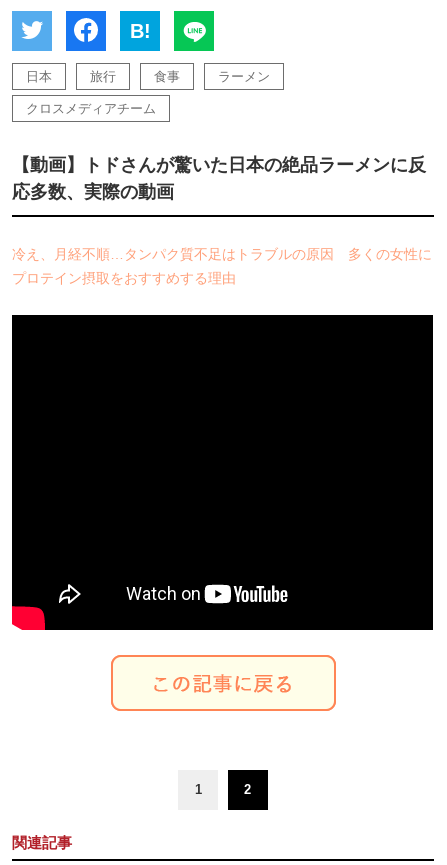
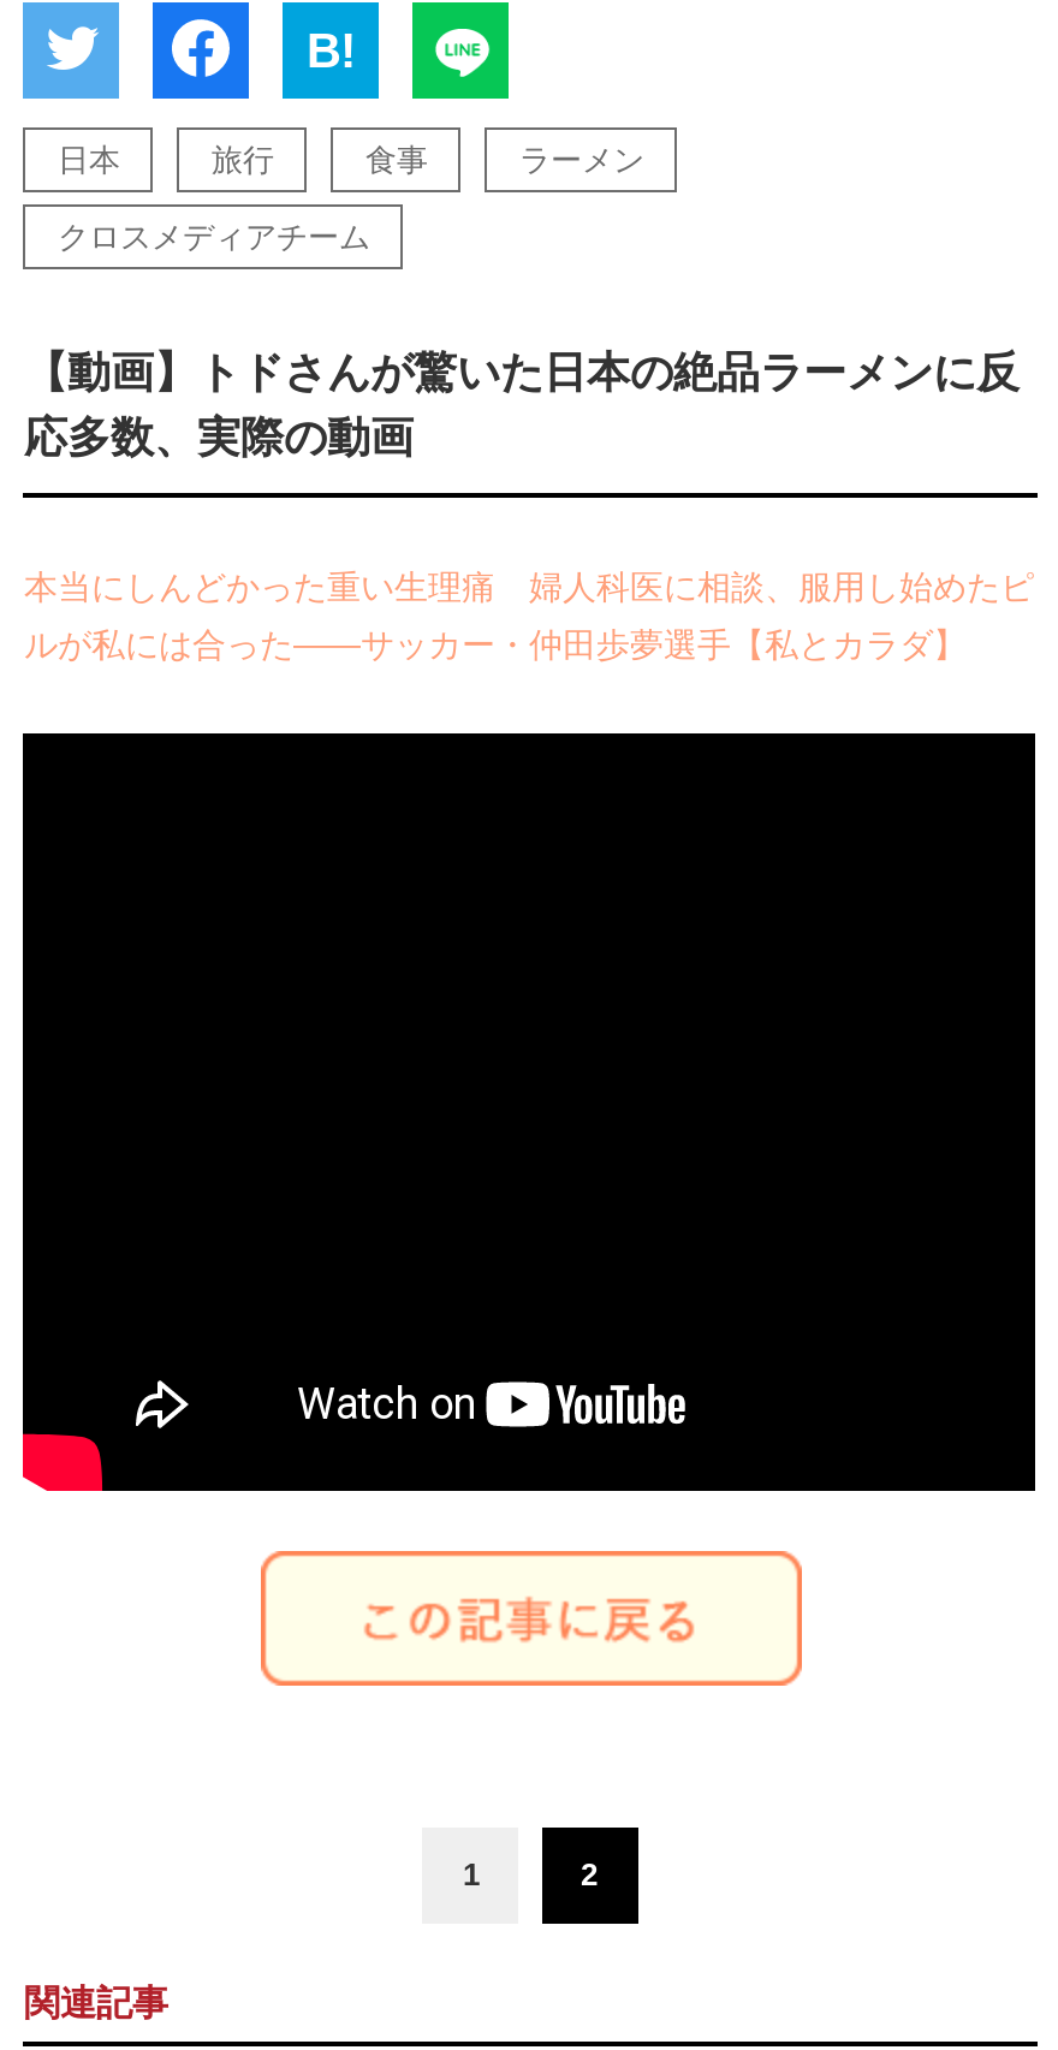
- 冷え、月経不順…タンパク質不足はトラブルの原因 多くの女性に
+ 本当にしんどかった重い生理痛 婦人科医に相談、服用し始めたピ

- プロテイン摂取をおすすめする理由
+ ルが私には合った――サッカー・仲田歩夢選手【私とカラダ】
